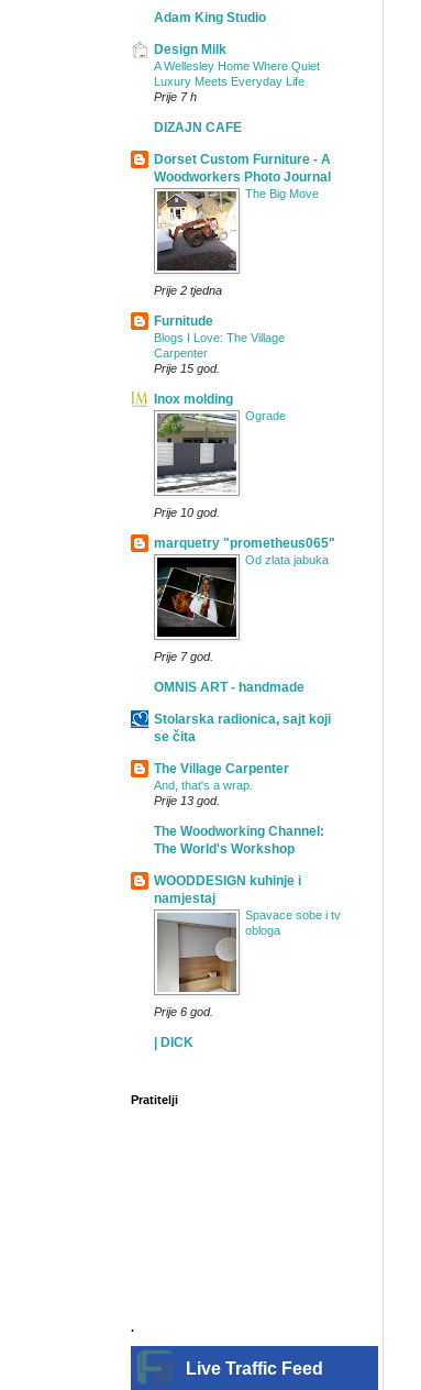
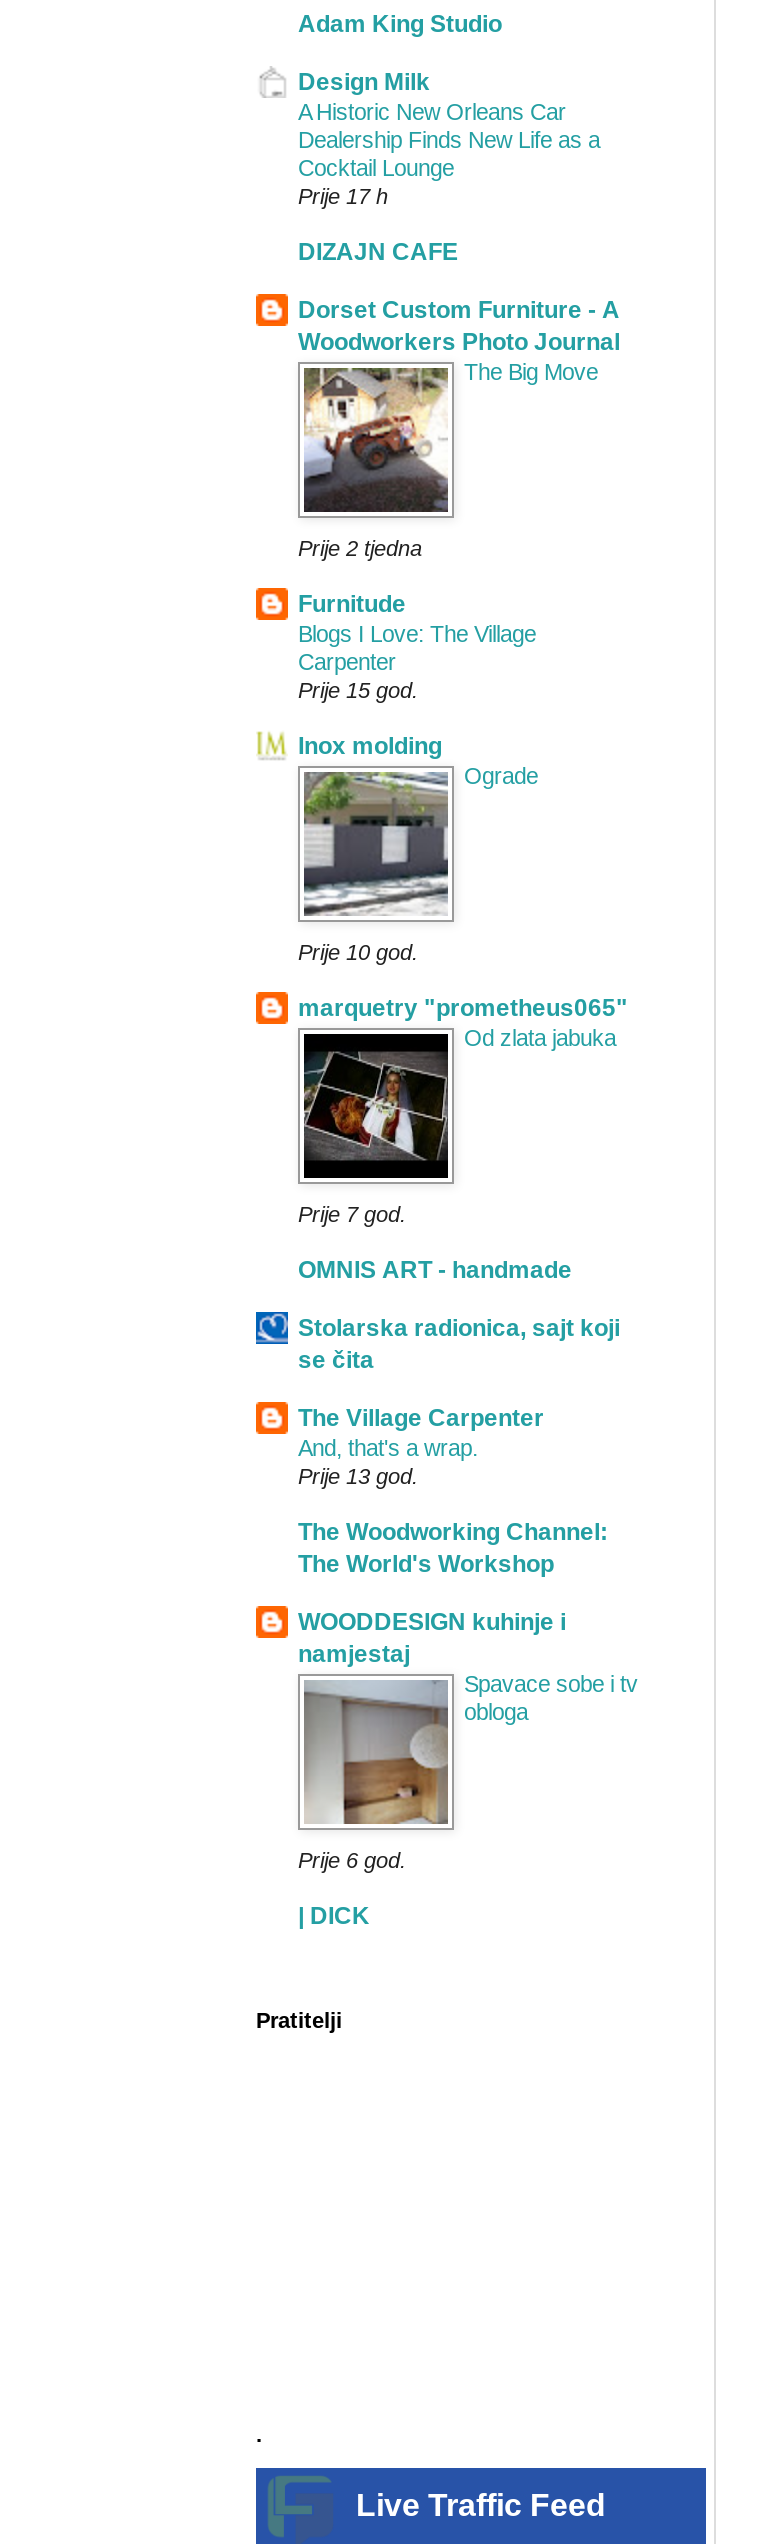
- A Wellesley Home Where Quiet
- Luxury Meets Everyday Life
- Prije 7 h
+ A Historic New Orleans Car
+ Dealership Finds New Life as a
+ Cocktail Lounge
+ Prije 17 h
